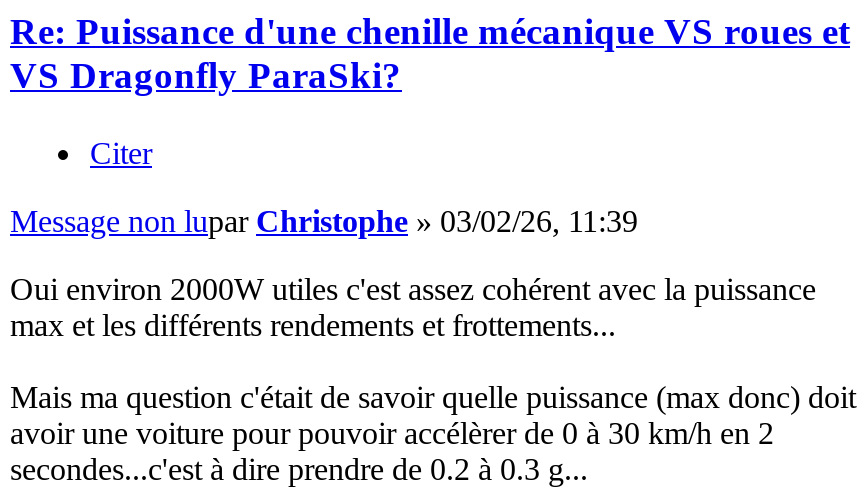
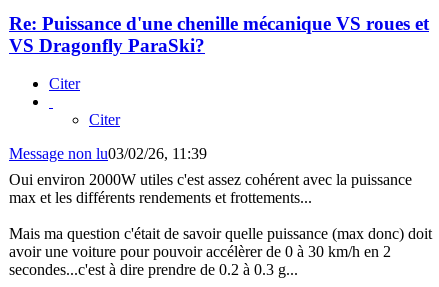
- Message non lupar Christophe» 03/02/26, 11:39
+ Citer
+ Message non lu03/02/26, 11:39
